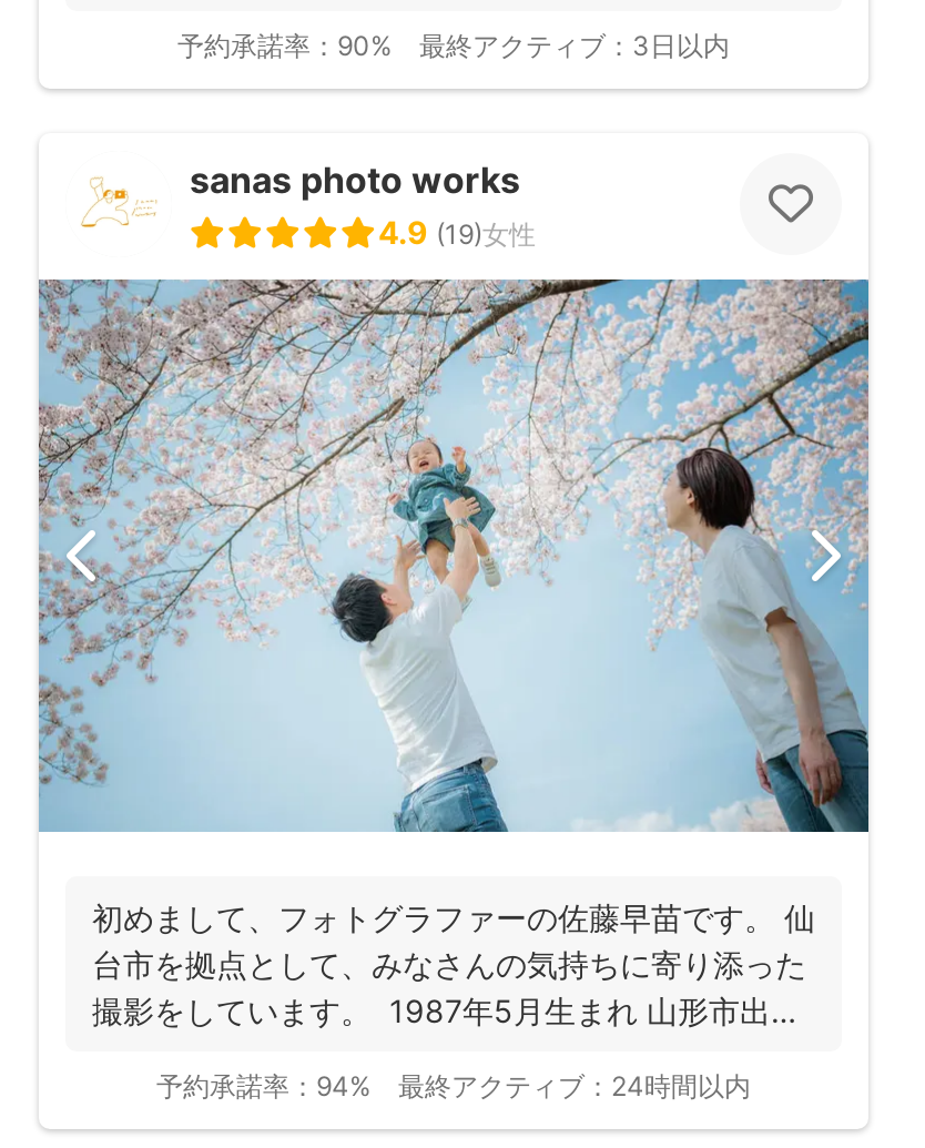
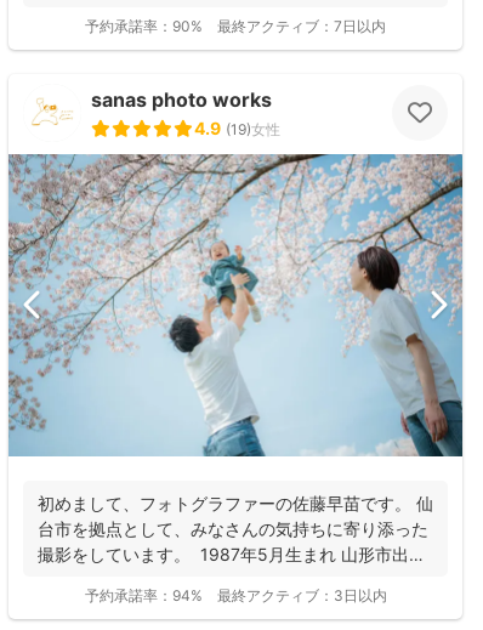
moved down: 最終アクティブ：3日以内

+ 最終アクティブ：7日以内

- 最終アクティブ：24時間以内
